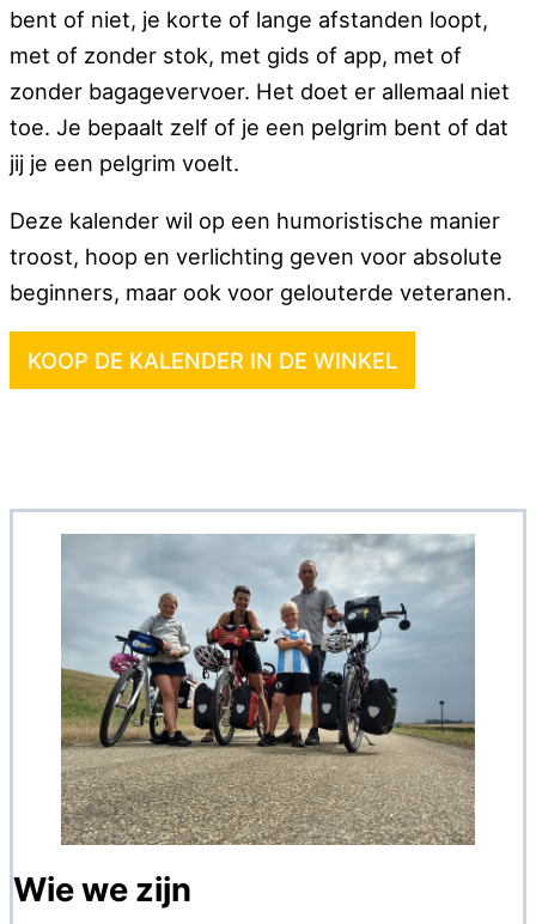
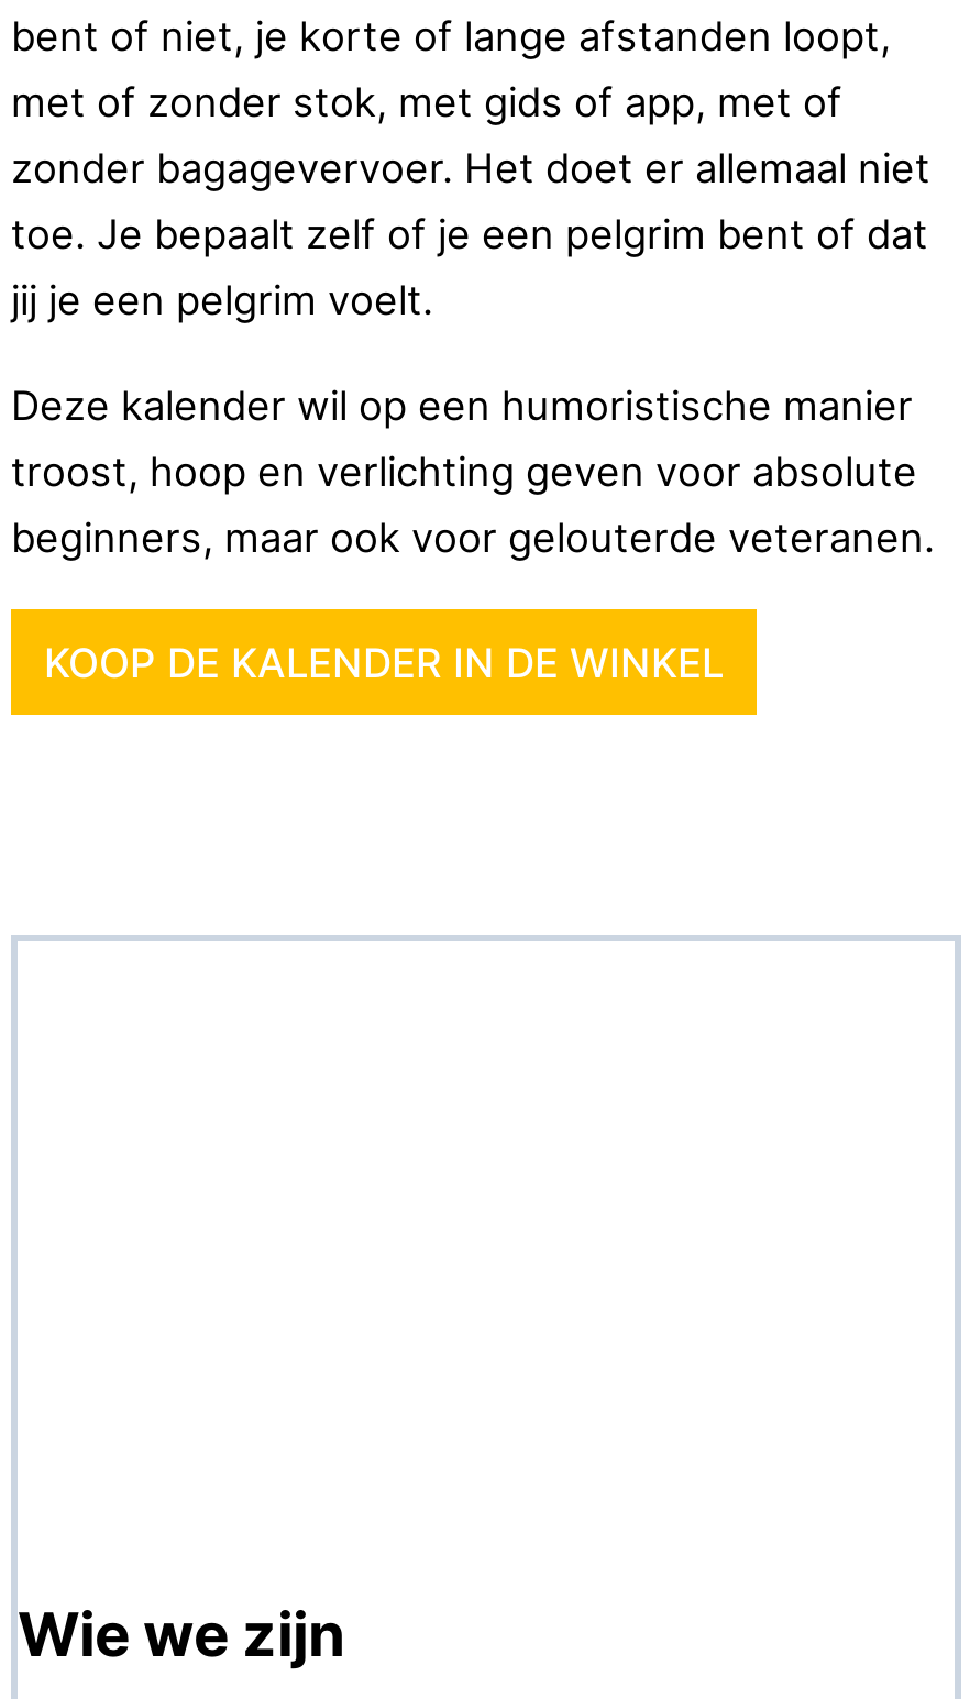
- [image]
